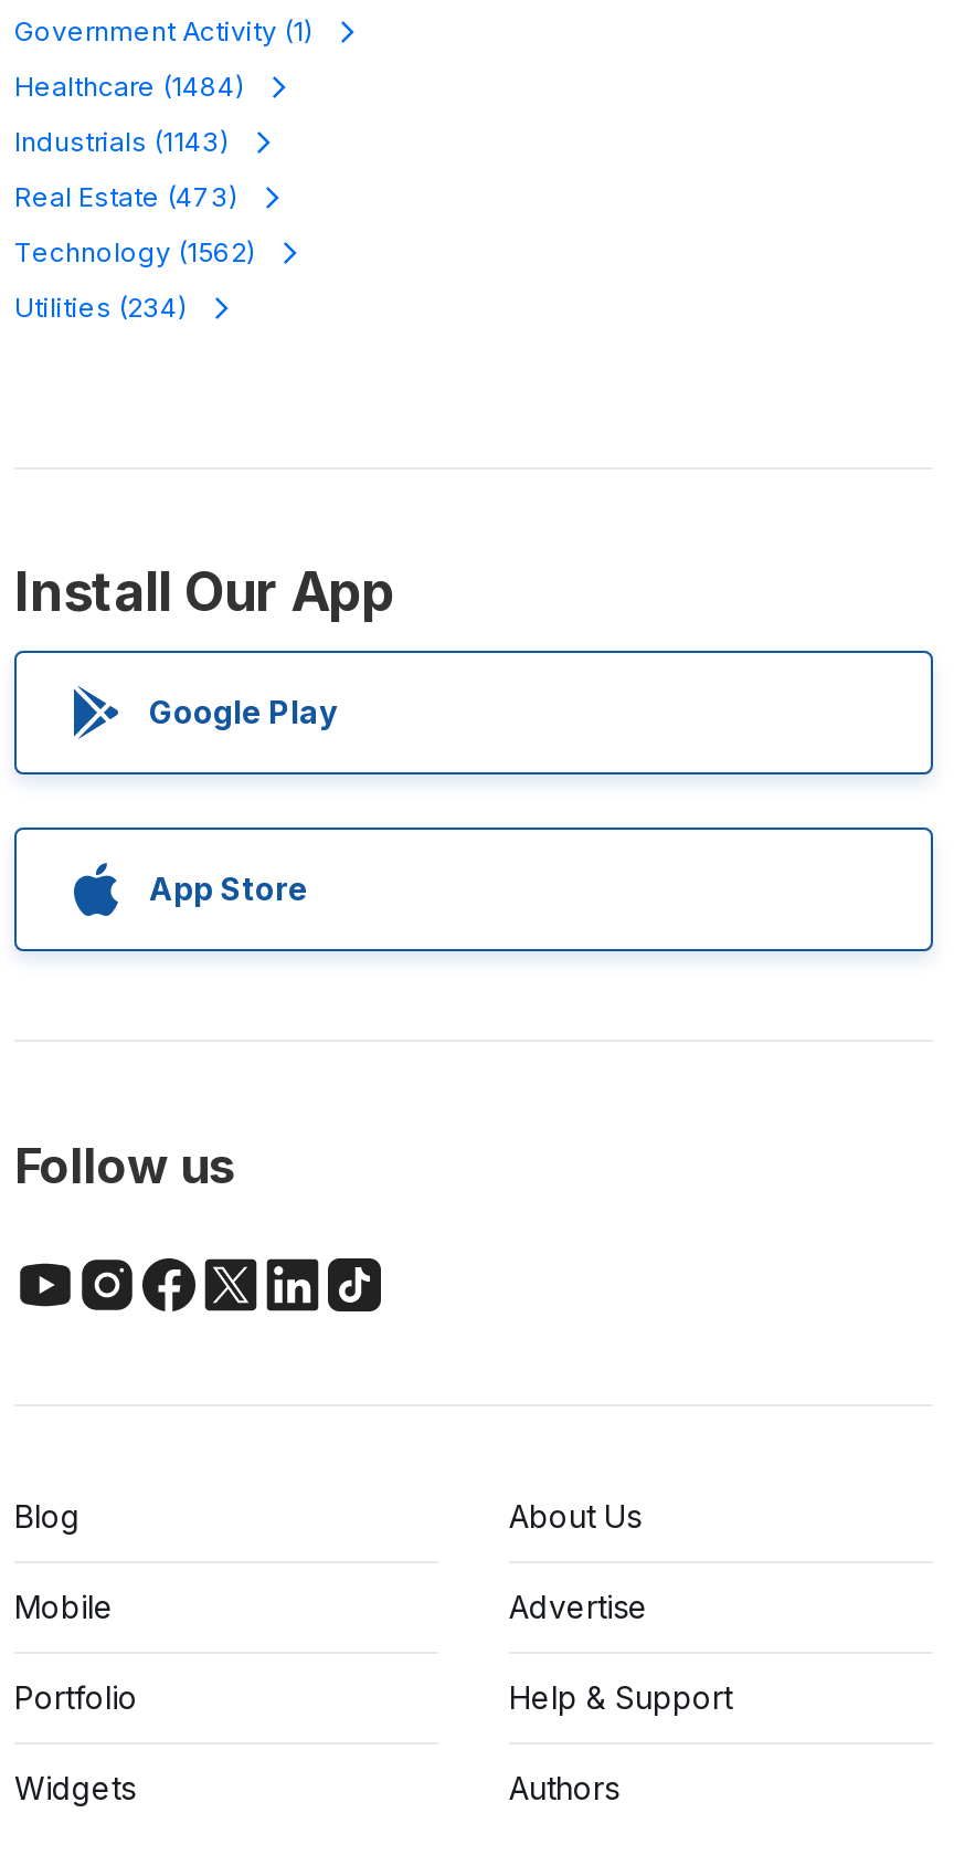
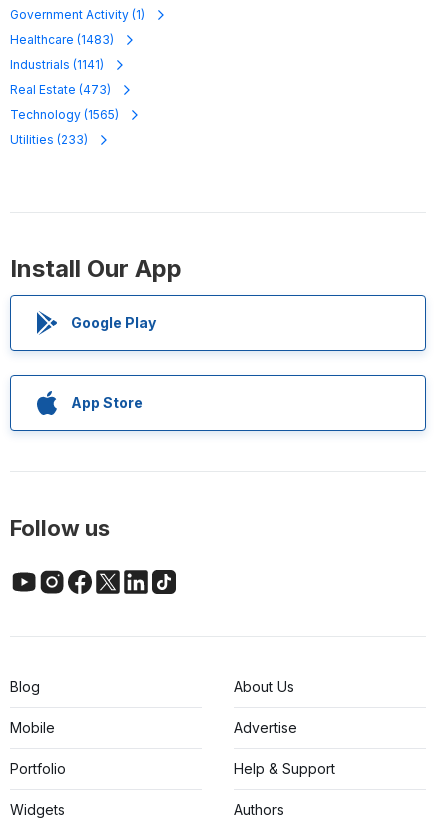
- Healthcare (1484)
+ Healthcare (1483)

- Industrials (1143)
+ Industrials (1141)

- Technology (1562)
+ Technology (1565)

- Utilities (234)
+ Utilities (233)
